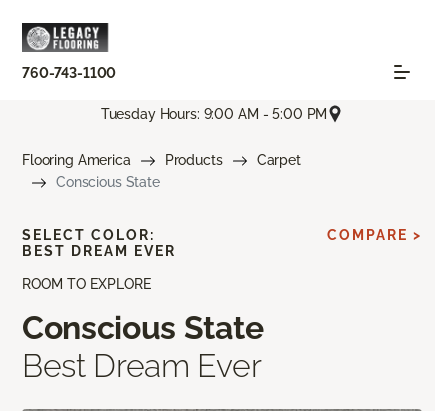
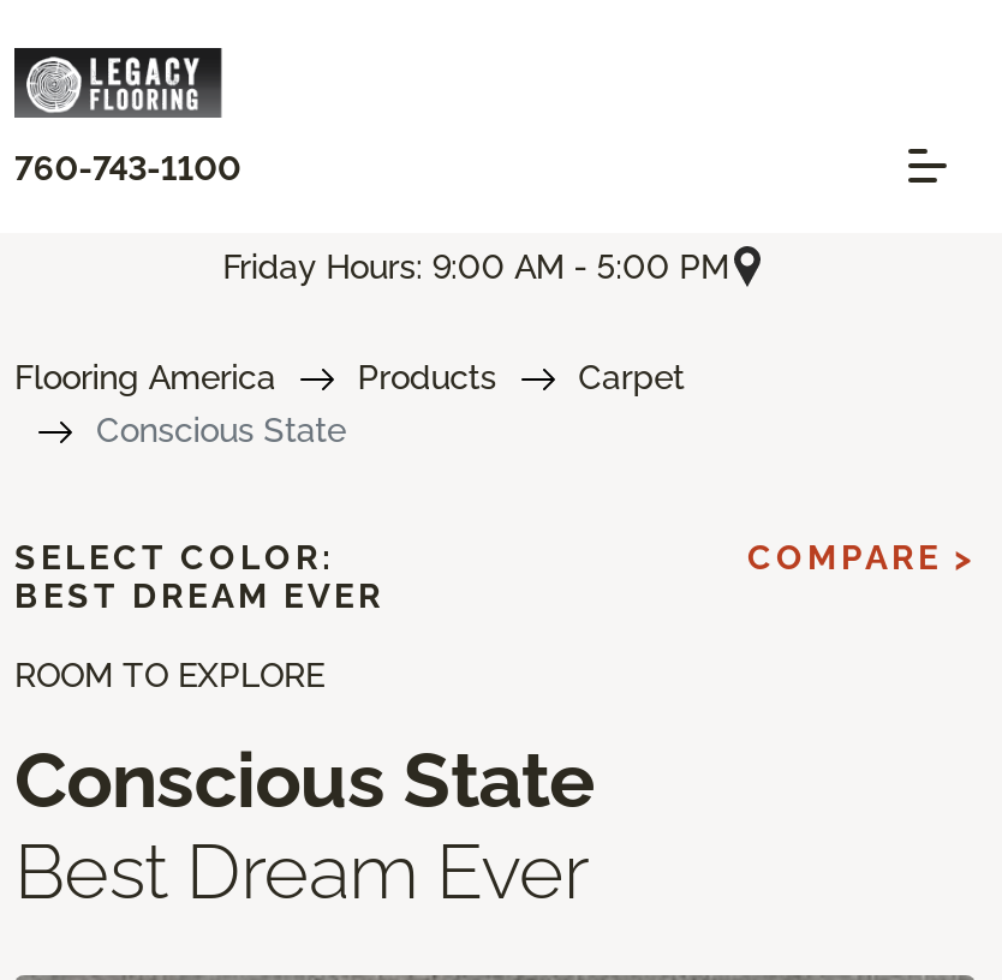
- Tuesday Hours: 9:00 AM - 5:00 PM
+ Friday Hours: 9:00 AM - 5:00 PM
